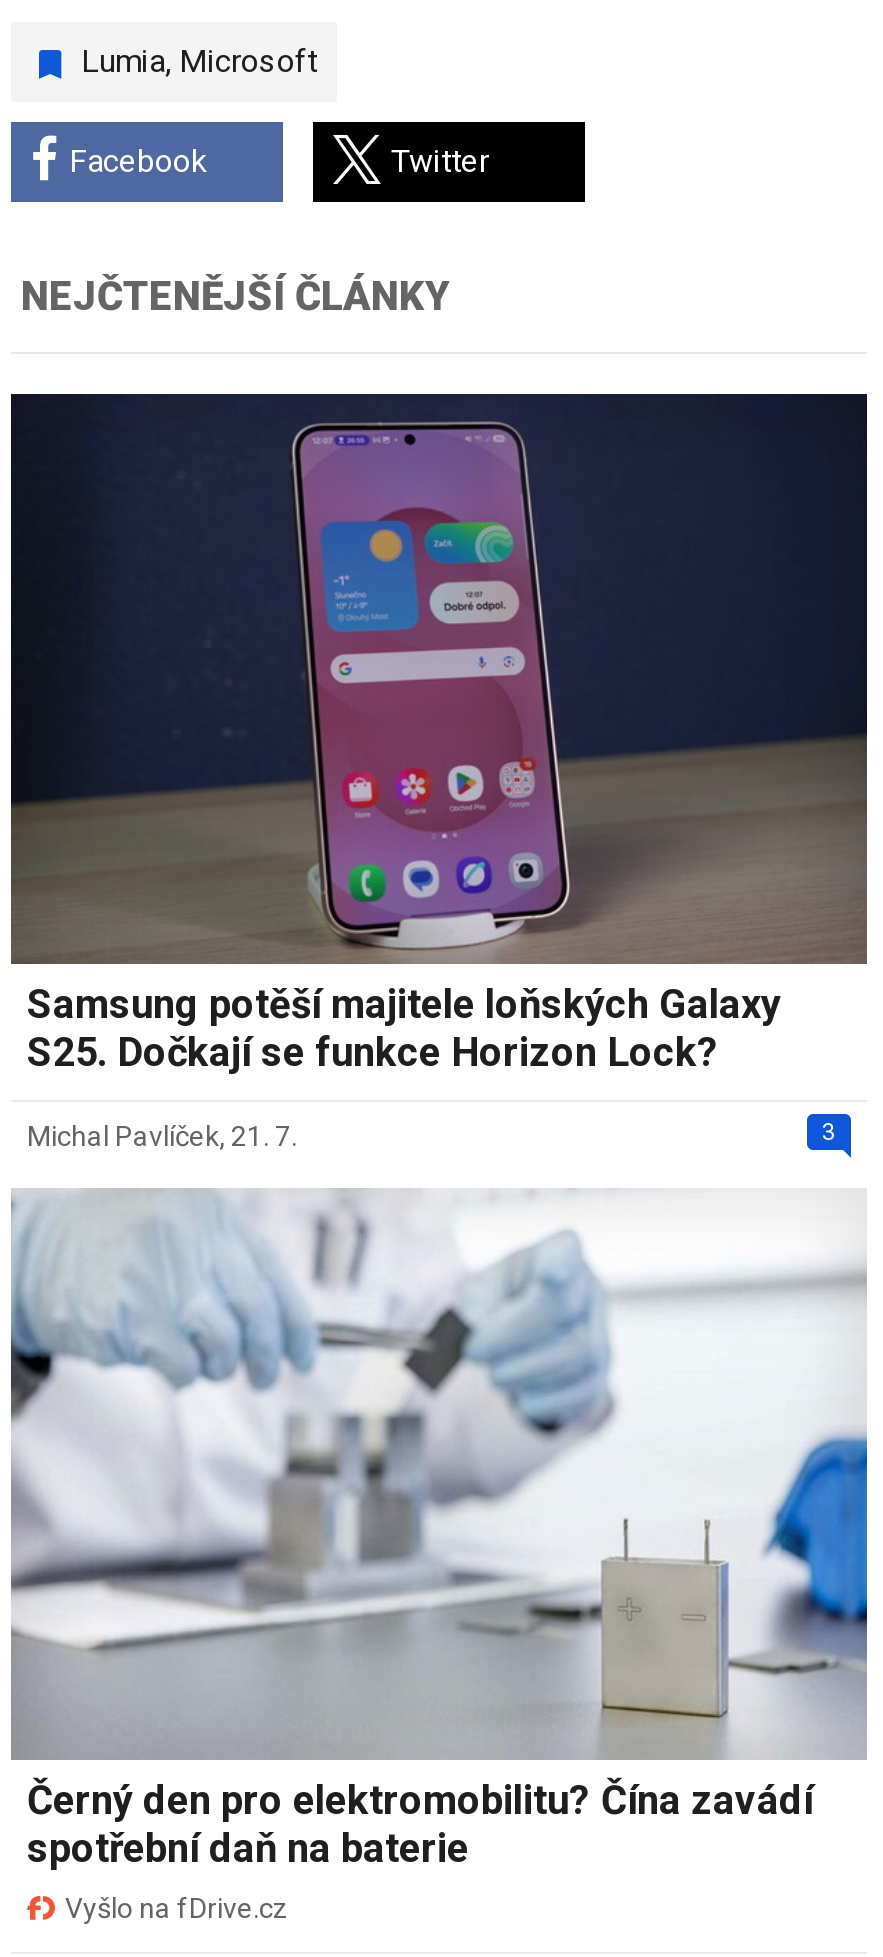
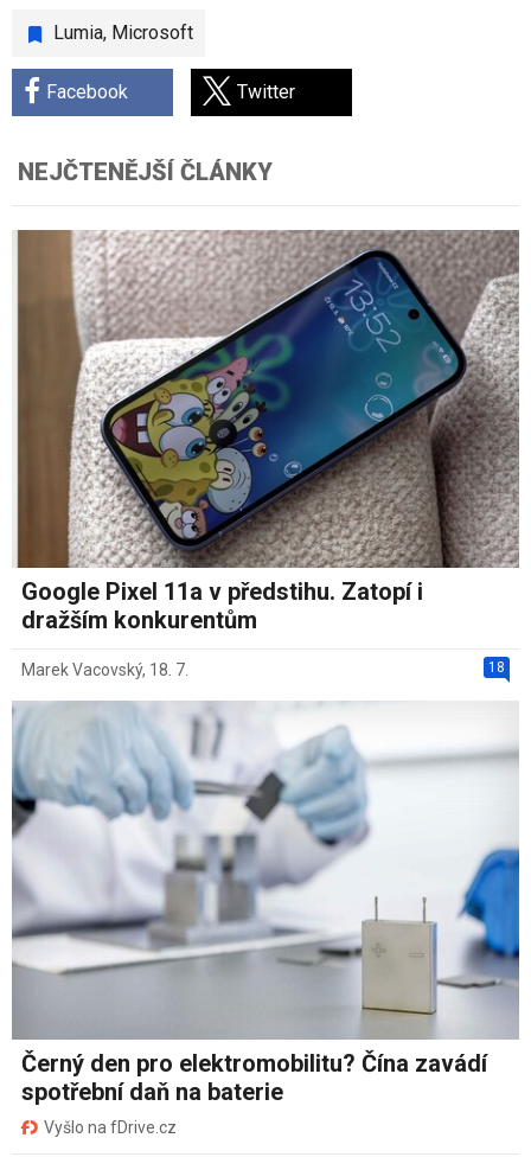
- [image]
- Samsung potěší majitele loňských Galaxy
- S25. Dočkají se funkce Horizon Lock?
+ [image]
+ Google Pixel 11a v předstihu. Zatopí i
+ dražším konkurentům

- 3
- Michal Pavlíček, 21. 7.
+ 18
+ Marek Vacovský, 18. 7.
